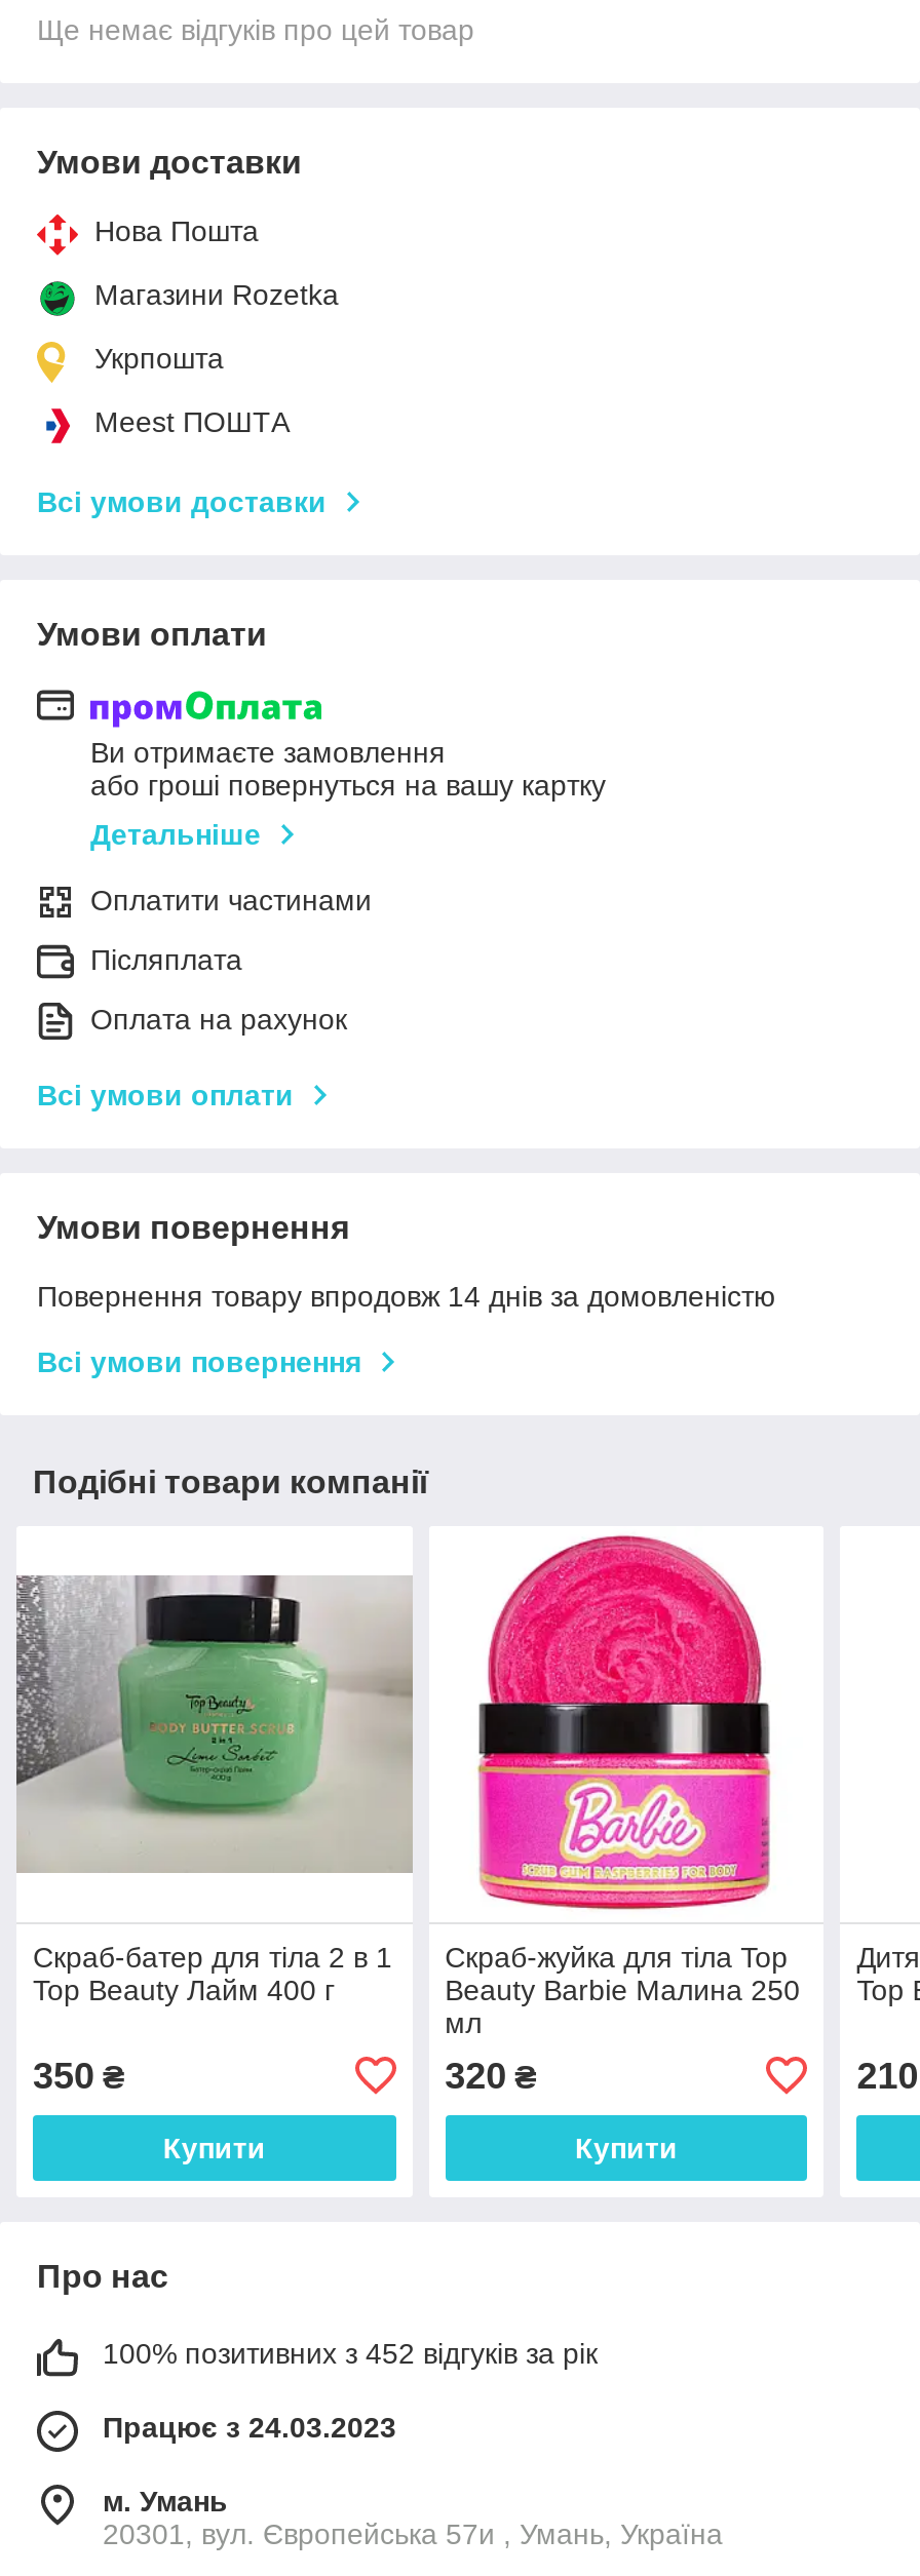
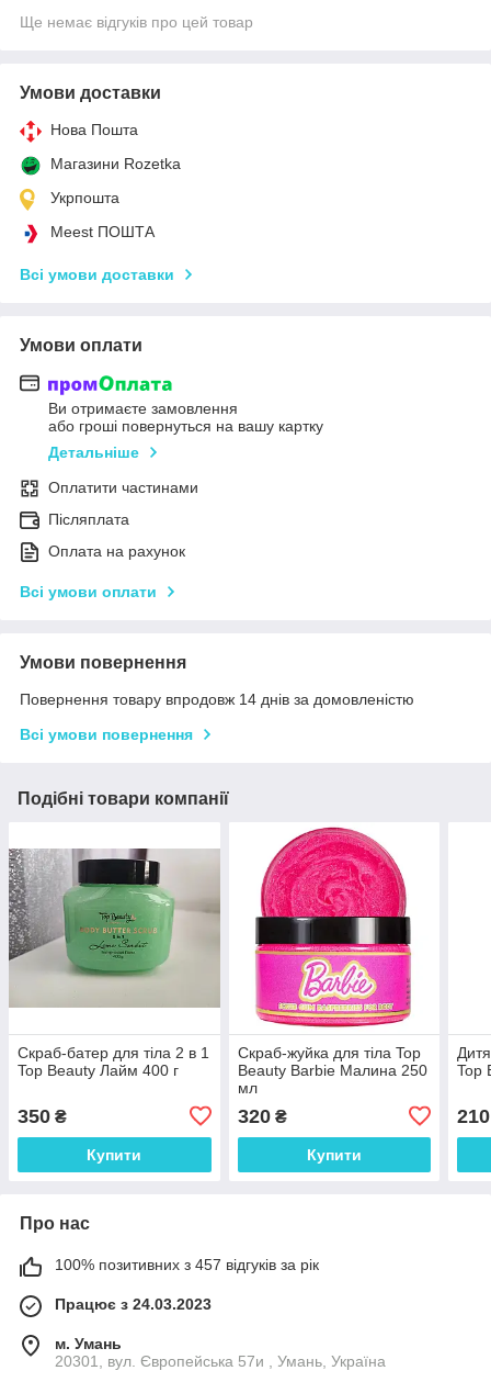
- 100% позитивних з 452 відгуків за рік
+ 100% позитивних з 457 відгуків за рік
